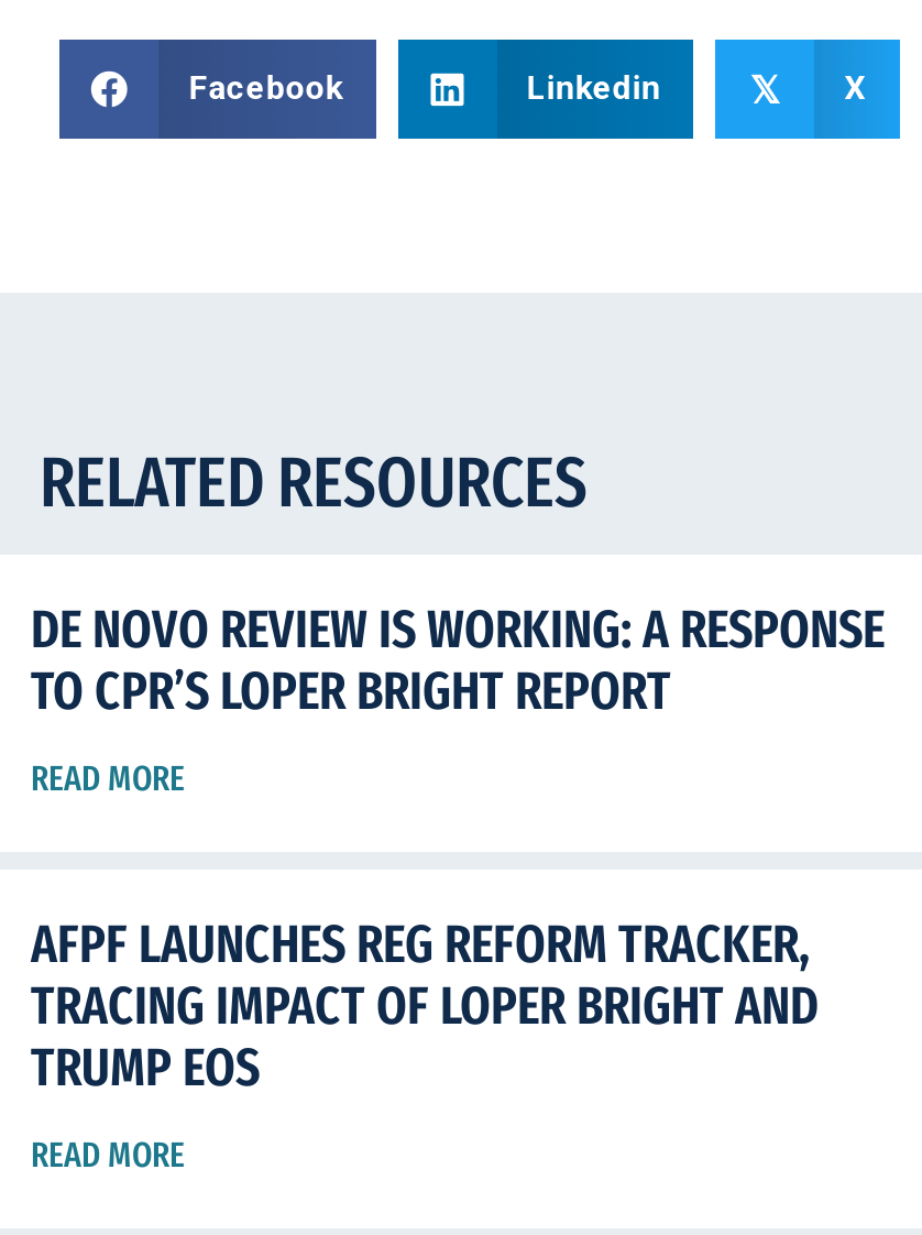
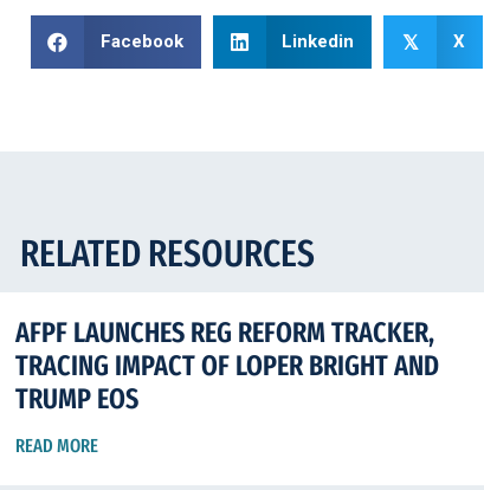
- DE NOVO REVIEW IS WORKING: A RESPONSE
- TO CPR’S LOPER BRIGHT REPORT
- READ MORE
